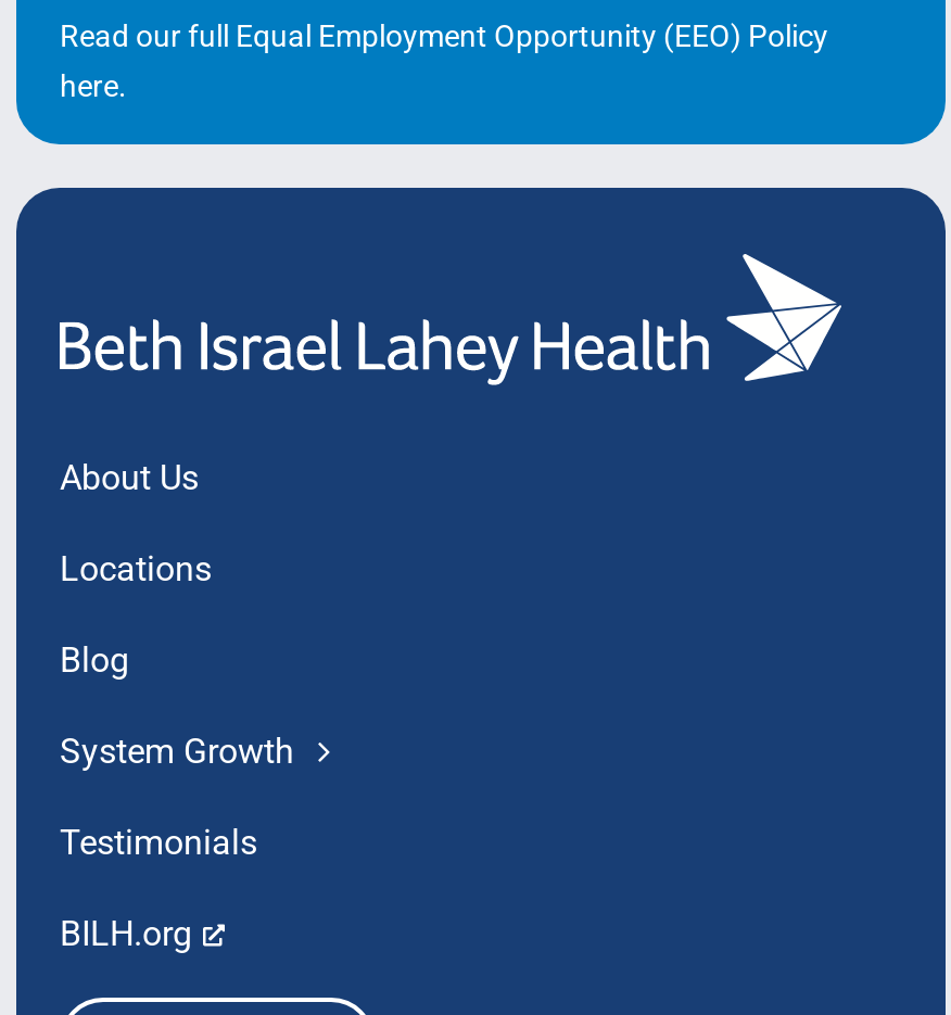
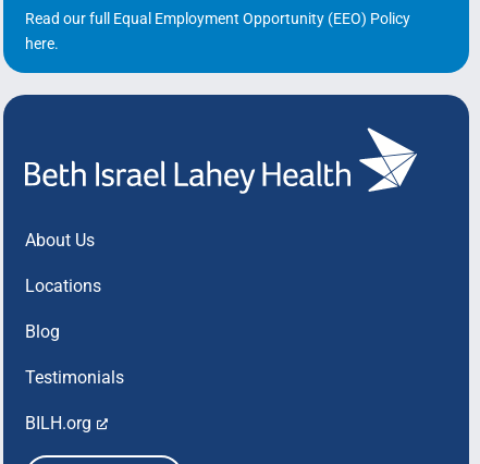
- System Growth
